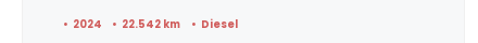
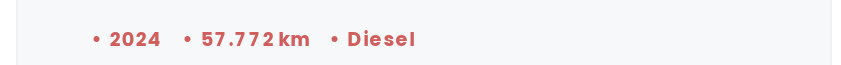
- 2024 22.542 km Diesel
+ 2024 57.772 km Diesel
